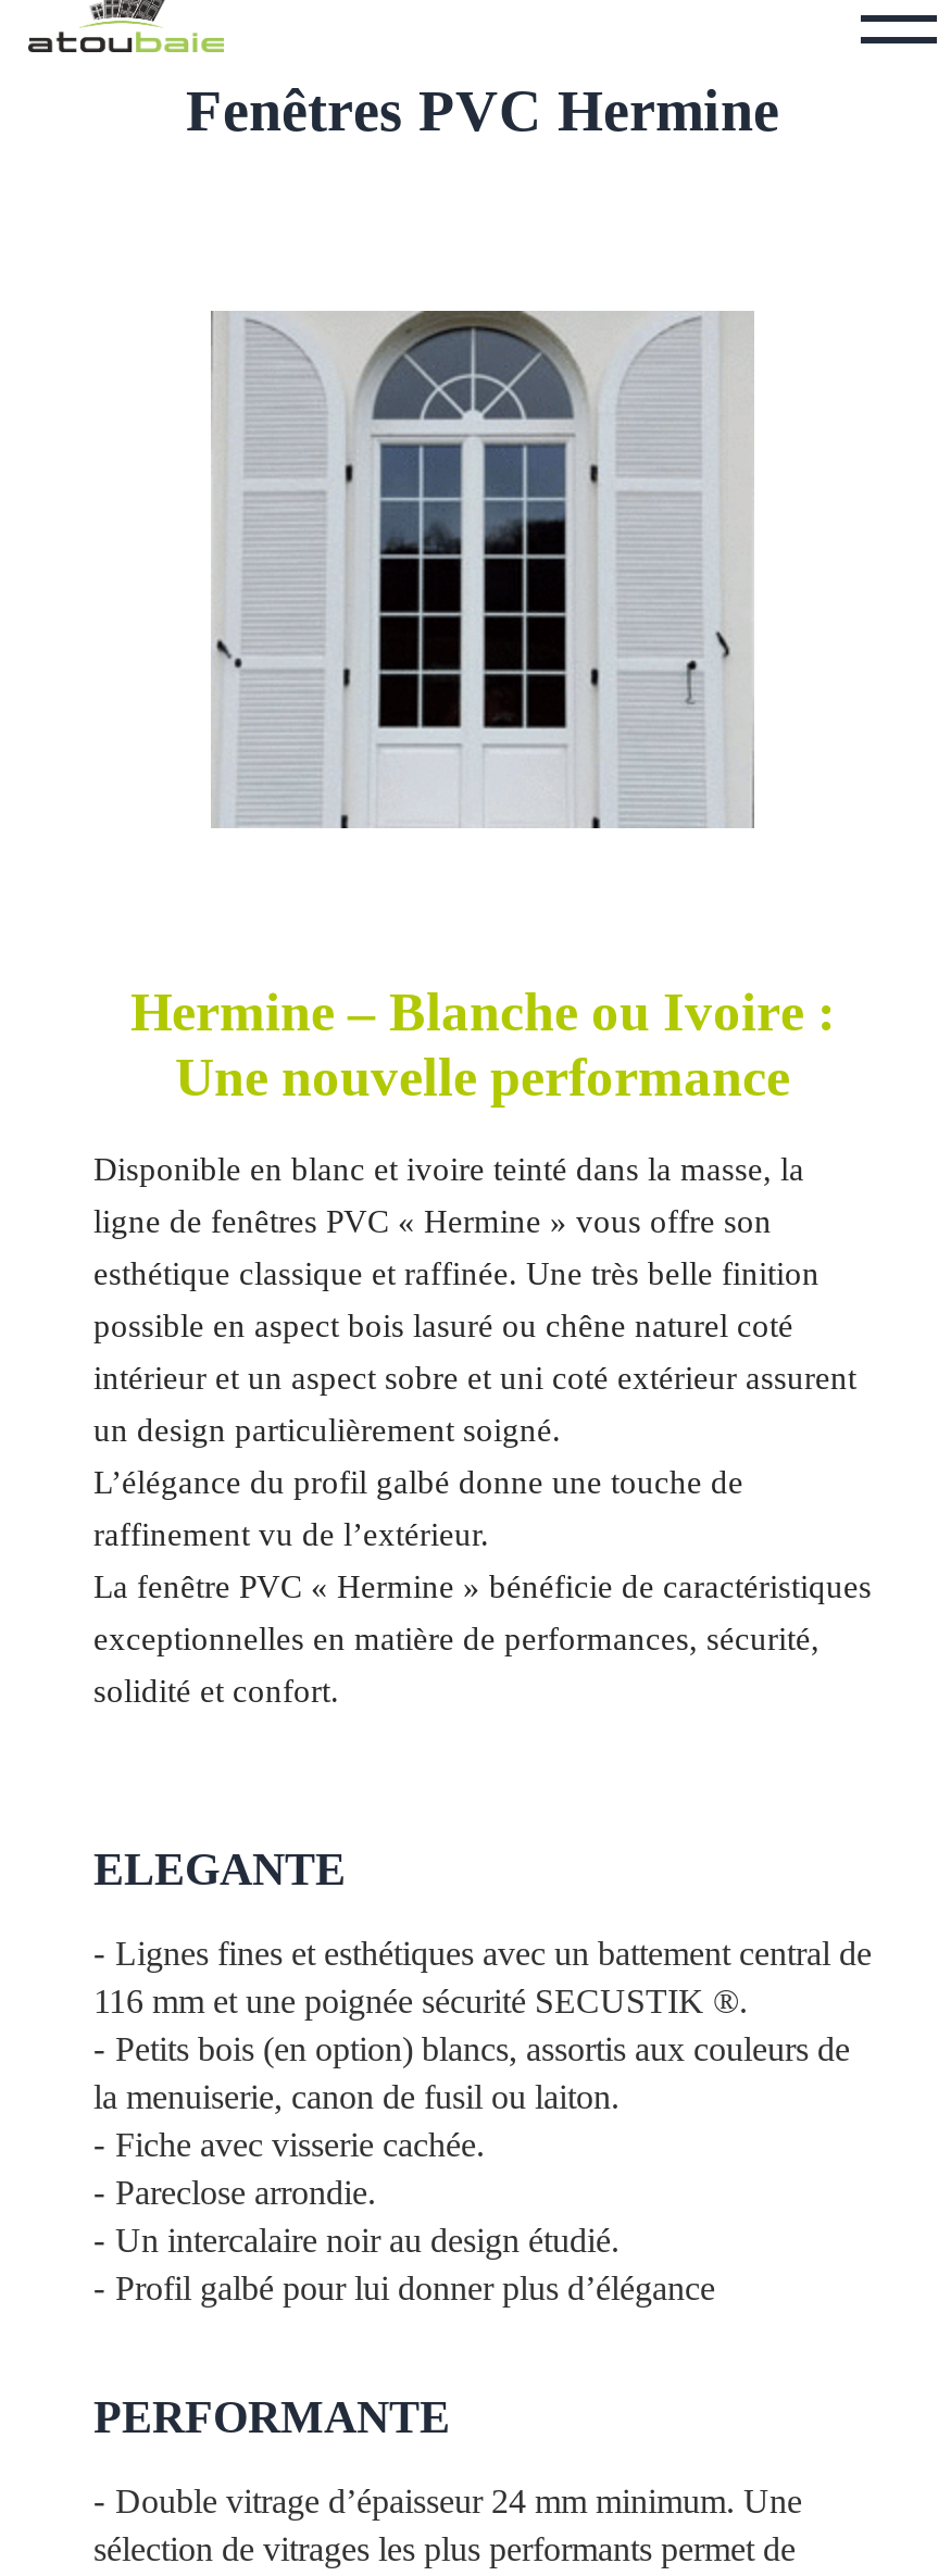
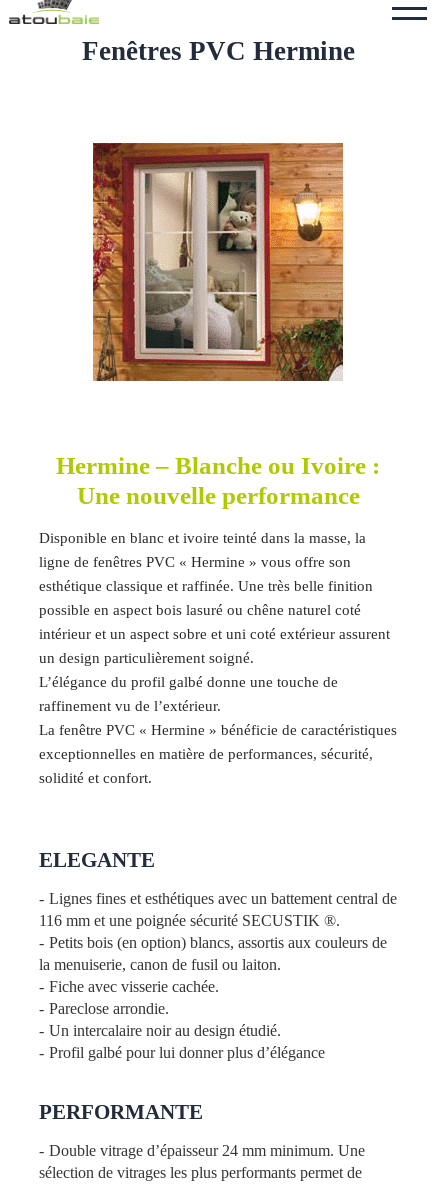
- [image]
+ [image]
